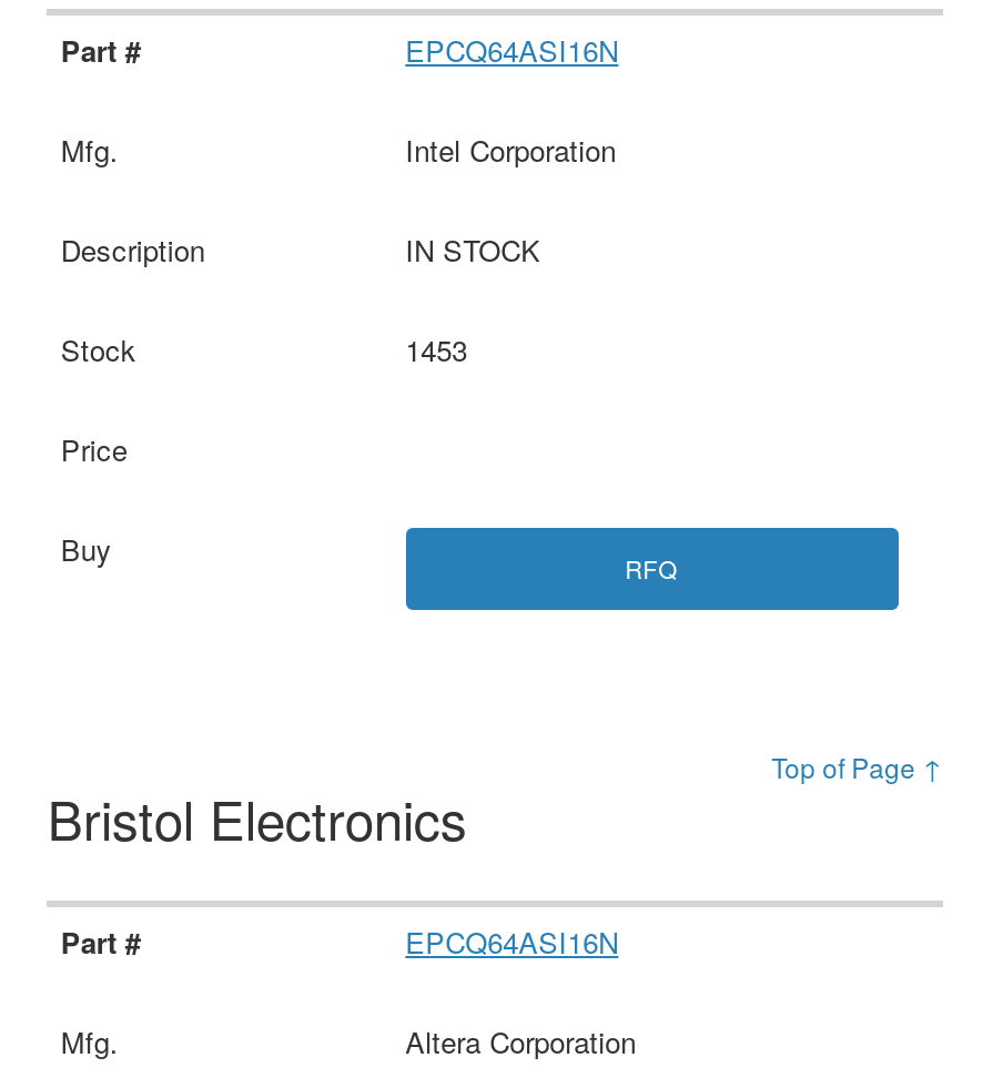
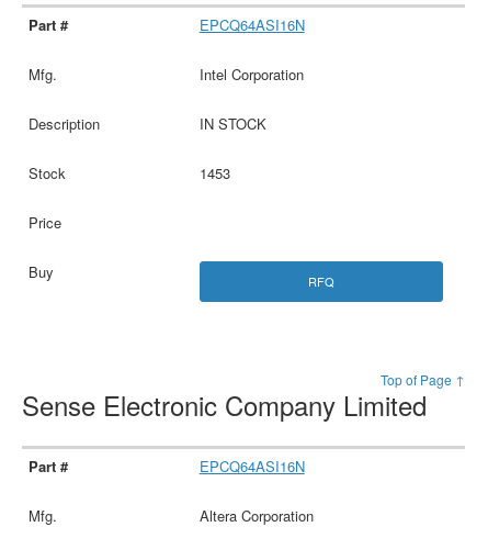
- Bristol Electronics
+ Sense Electronic Company Limited
